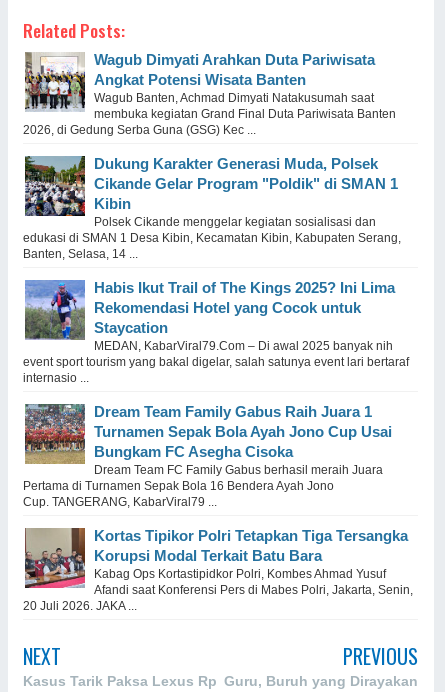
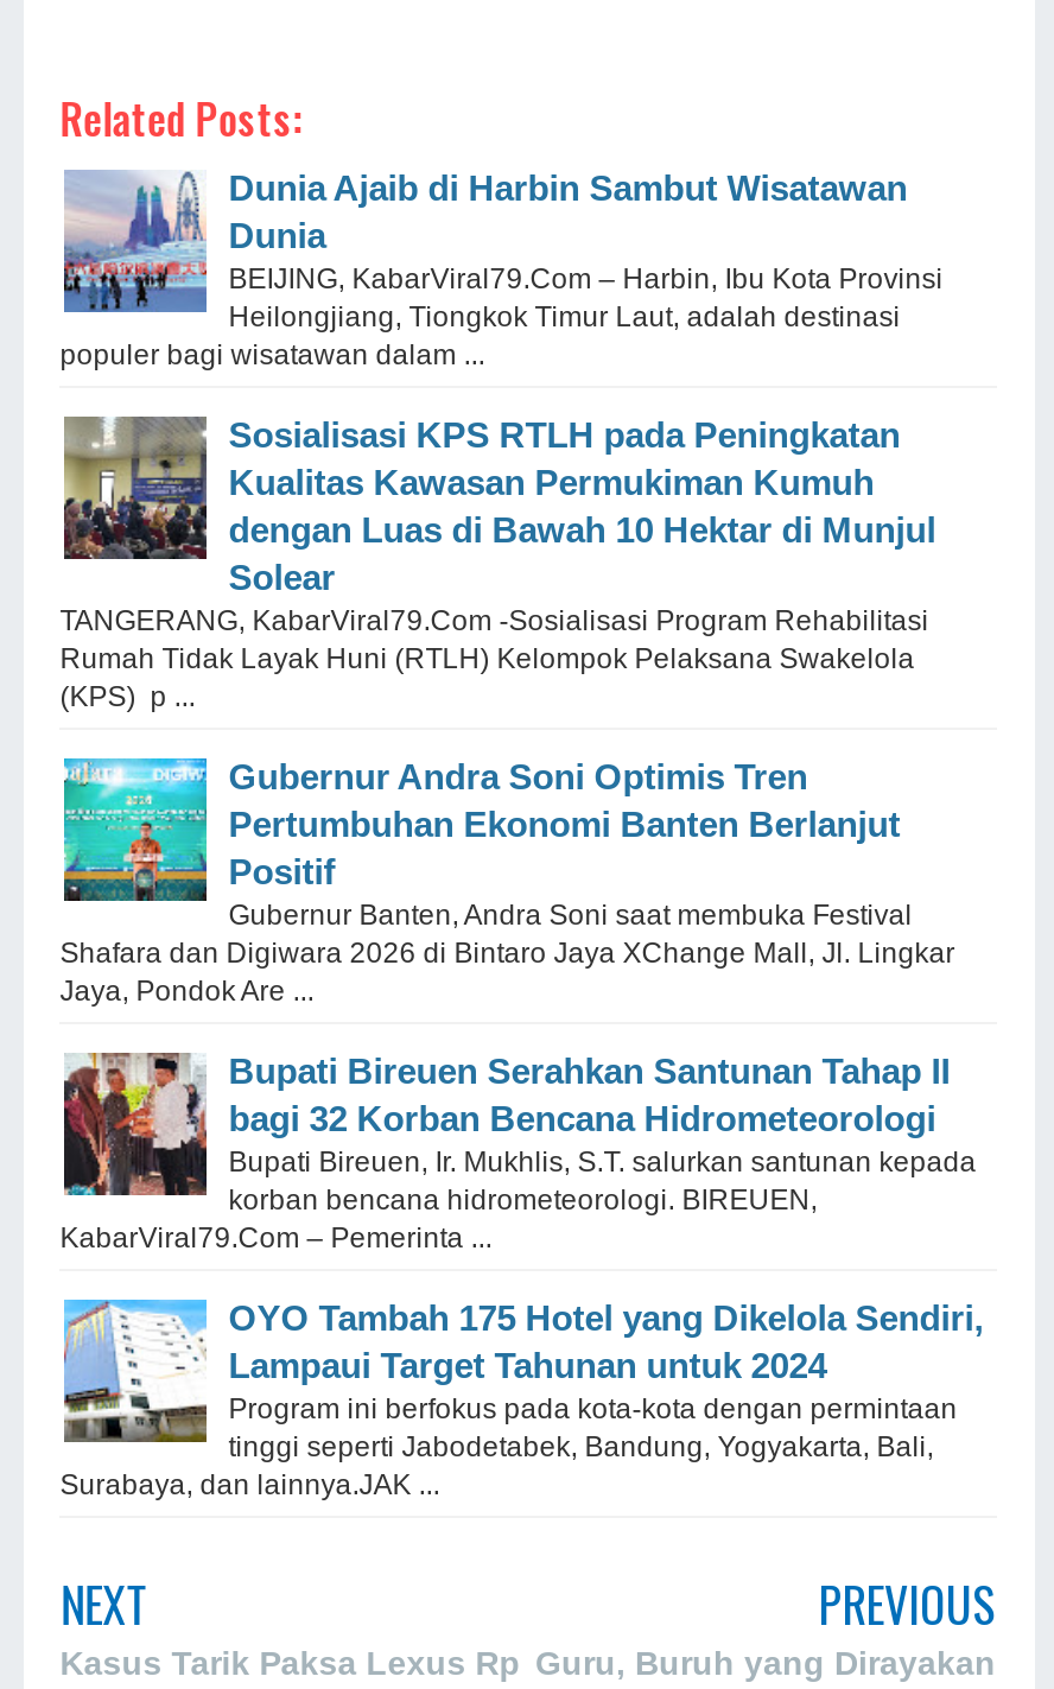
- [image]
- Wagub Dimyati Arahkan Duta Pariwisata
- Angkat Potensi Wisata Banten
- Wagub Banten, Achmad Dimyati Natakusumah saat
- membuka kegiatan Grand Final Duta Pariwisata Banten
- 2026, di Gedung Serba Guna (GSG) Kec ...
+ [image]
+ Dunia Ajaib di Harbin Sambut Wisatawan
+ Dunia
+ BEIJING, KabarViral79.Com – Harbin, Ibu Kota Provinsi
+ Heilongjiang, Tiongkok Timur Laut, adalah destinasi
+ populer bagi wisatawan dalam ...

- [image]
- Dukung Karakter Generasi Muda, Polsek
- Cikande Gelar Program "Poldik" di SMAN 1
- Kibin
- Polsek Cikande menggelar kegiatan sosialisasi dan
- edukasi di SMAN 1 Desa Kibin, Kecamatan Kibin, Kabupaten Serang,
- Banten, Selasa, 14 ...
+ [image]
+ Sosialisasi KPS RTLH pada Peningkatan
+ Kualitas Kawasan Permukiman Kumuh
+ dengan Luas di Bawah 10 Hektar di Munjul
+ Solear
+ TANGERANG, KabarViral79.Com -Sosialisasi Program Rehabilitasi
+ Rumah Tidak Layak Huni (RTLH) Kelompok Pelaksana Swakelola
+ (KPS) p ...

- [image]
- Habis Ikut Trail of The Kings 2025? Ini Lima
- Rekomendasi Hotel yang Cocok untuk
- Staycation
- MEDAN, KabarViral79.Com – Di awal 2025 banyak nih
- event sport tourism yang bakal digelar, salah satunya event lari bertaraf
- internasio ...
+ [image]
+ Gubernur Andra Soni Optimis Tren
+ Pertumbuhan Ekonomi Banten Berlanjut
+ Positif
+ Gubernur Banten, Andra Soni saat membuka Festival
+ Shafara dan Digiwara 2026 di Bintaro Jaya XChange Mall, Jl. Lingkar
+ Jaya, Pondok Are ...

- [image]
- Dream Team Family Gabus Raih Juara 1
- Turnamen Sepak Bola Ayah Jono Cup Usai
- Bungkam FC Asegha Cisoka
- Dream Team FC Family Gabus berhasil meraih Juara
- Pertama di Turnamen Sepak Bola 16 Bendera Ayah Jono
- Cup. TANGERANG, KabarViral79 ...
+ [image]
+ Bupati Bireuen Serahkan Santunan Tahap II
+ bagi 32 Korban Bencana Hidrometeorologi
+ Bupati Bireuen, Ir. Mukhlis, S.T. salurkan santunan kepada
+ korban bencana hidrometeorologi. BIREUEN,
+ KabarViral79.Com – Pemerinta ...

- [image]
- Kortas Tipikor Polri Tetapkan Tiga Tersangka
- Korupsi Modal Terkait Batu Bara
- Kabag Ops Kortastipidkor Polri, Kombes Ahmad Yusuf
- Afandi saat Konferensi Pers di Mabes Polri, Jakarta, Senin,
- 20 Juli 2026. JAKA ...
+ [image]
+ OYO Tambah 175 Hotel yang Dikelola Sendiri,
+ Lampaui Target Tahunan untuk 2024
+ Program ini berfokus pada kota-kota dengan permintaan
+ tinggi seperti Jabodetabek, Bandung, Yogyakarta, Bali,
+ Surabaya, dan lainnya.JAK ...
